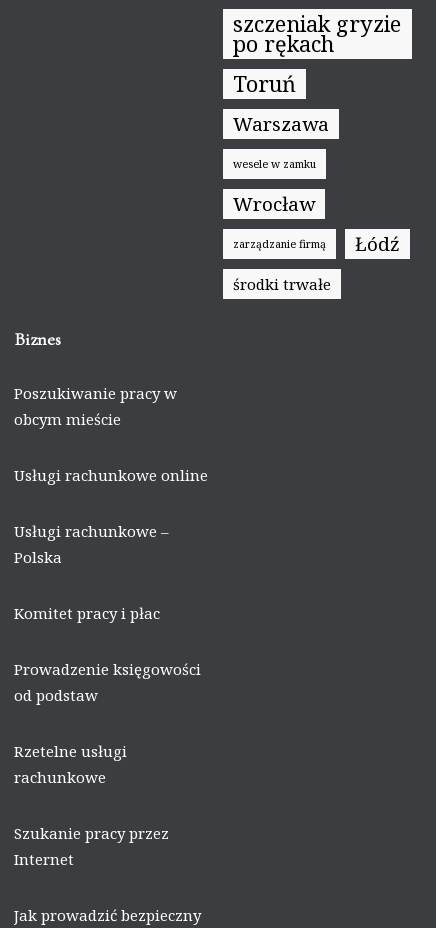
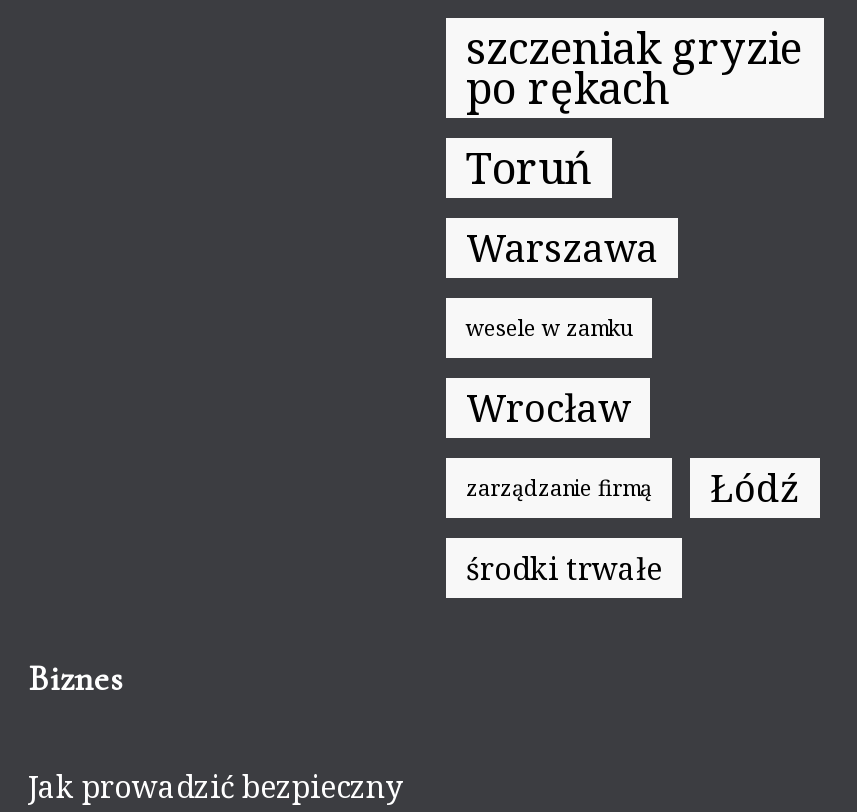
- Poszukiwanie pracy w
- obcym mieście
- Usługi rachunkowe online
- Usługi rachunkowe –
- Polska
- Komitet pracy i płac
- Prowadzenie księgowości
- od podstaw
- Rzetelne usługi
- rachunkowe
- Szukanie pracy przez
- Internet
